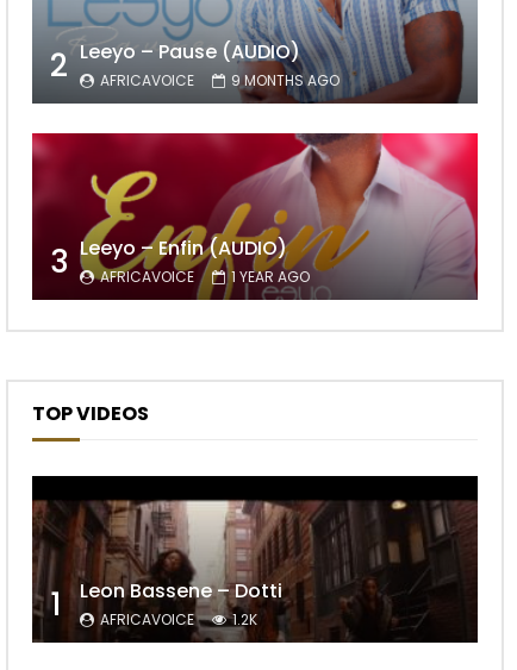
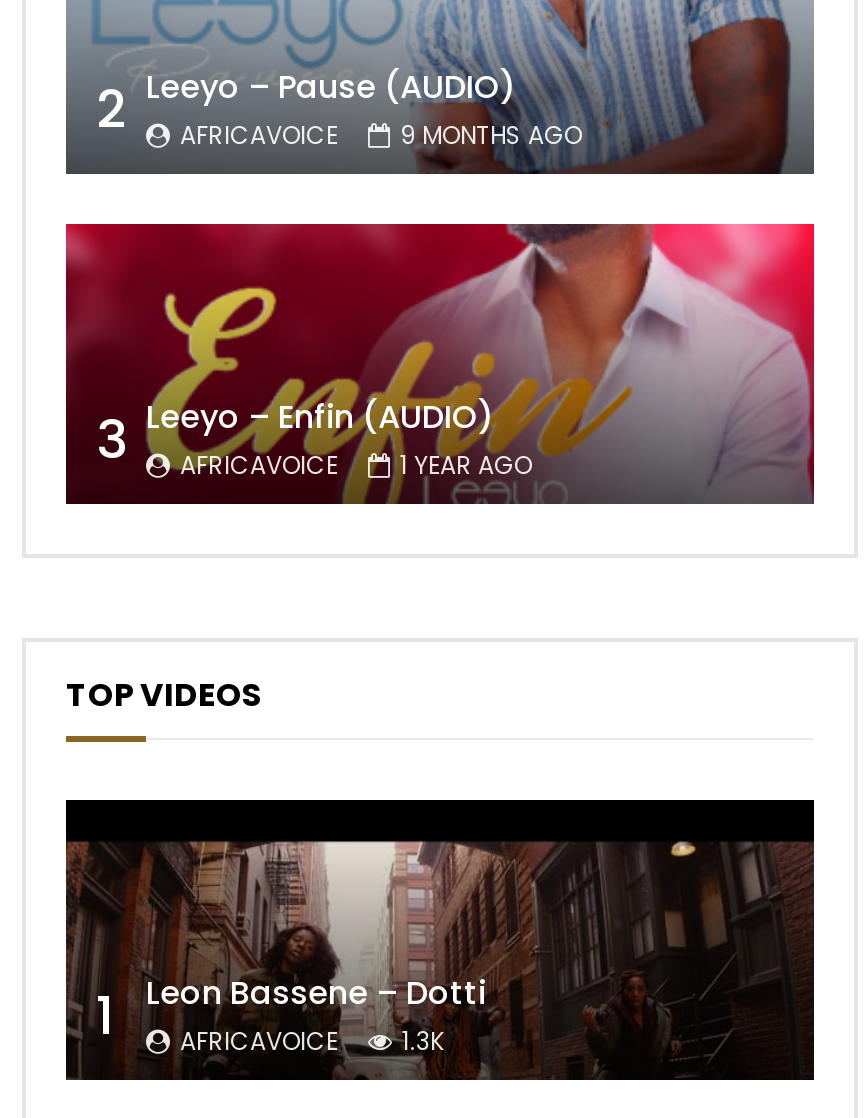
- 1 Leon Bassene – Dotti AFRICAVOICE 1.2K
+ 1 Leon Bassene – Dotti AFRICAVOICE 1.3K
